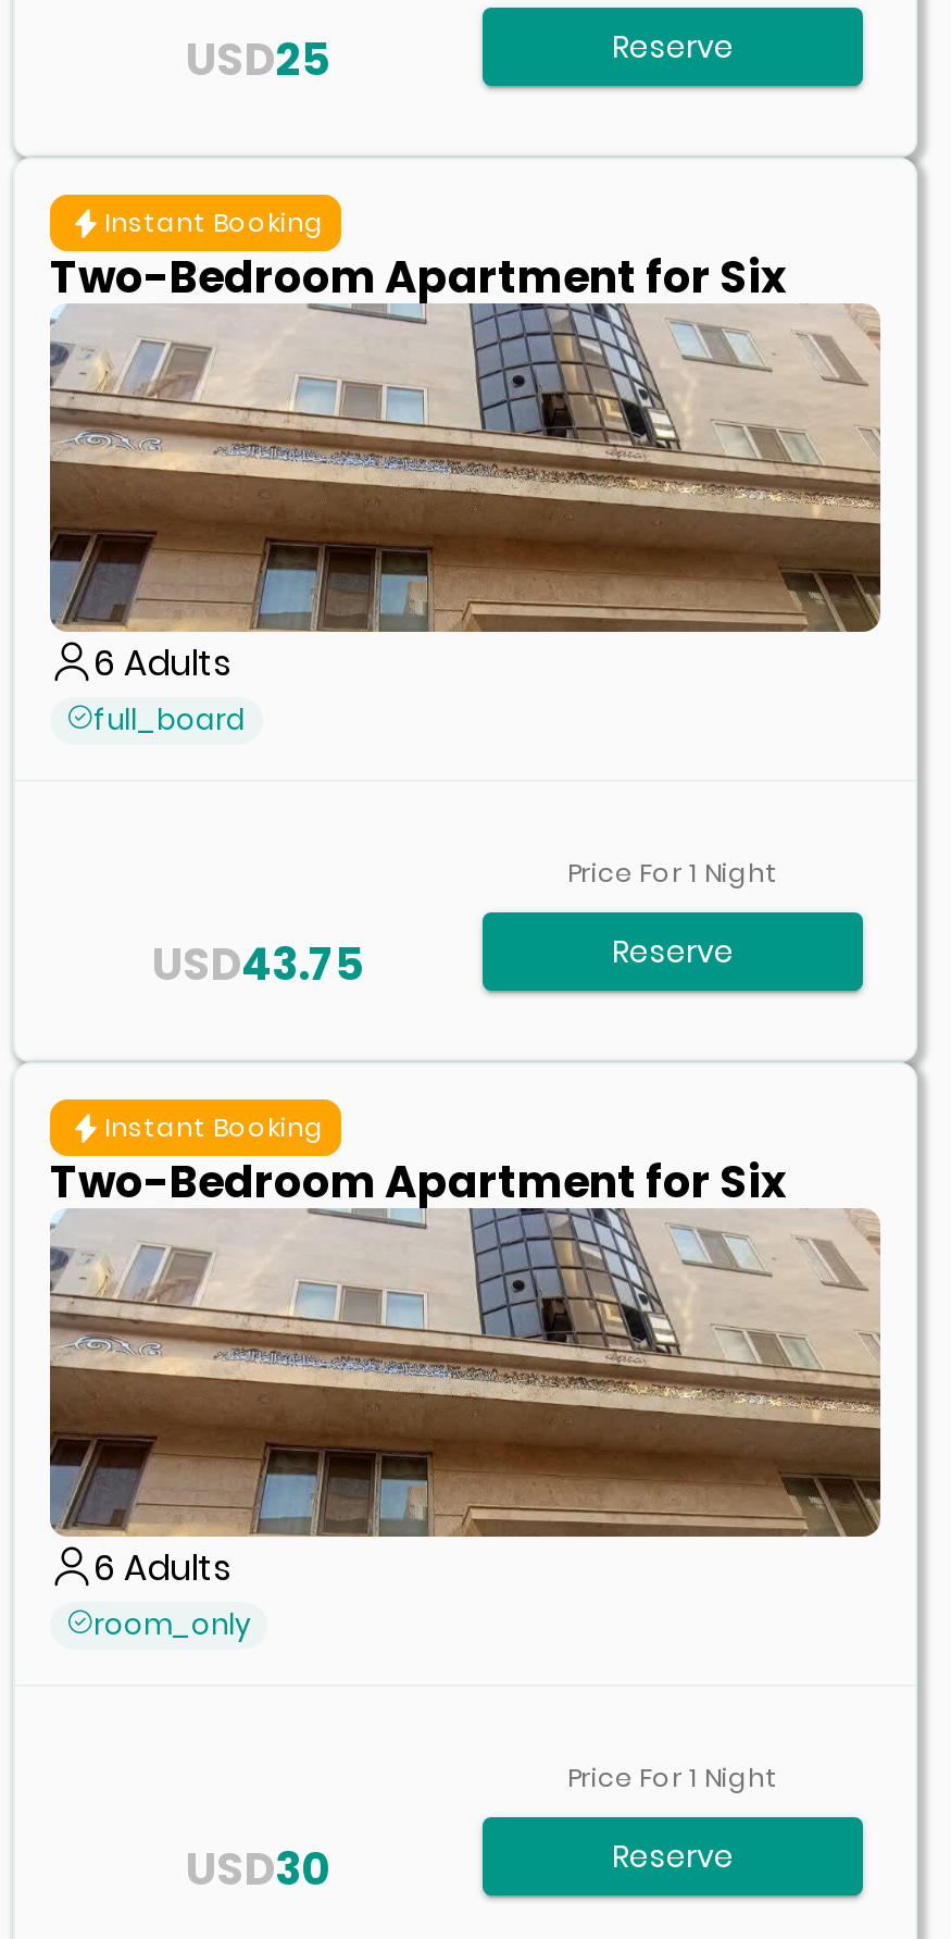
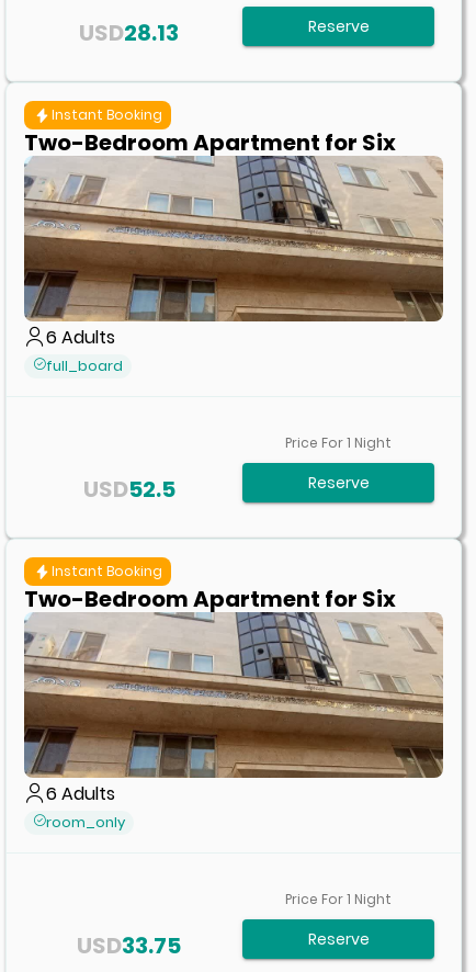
- USD 25
+ USD 28.13

- USD 43.75
+ USD 52.5

- USD 30
+ USD 33.75
